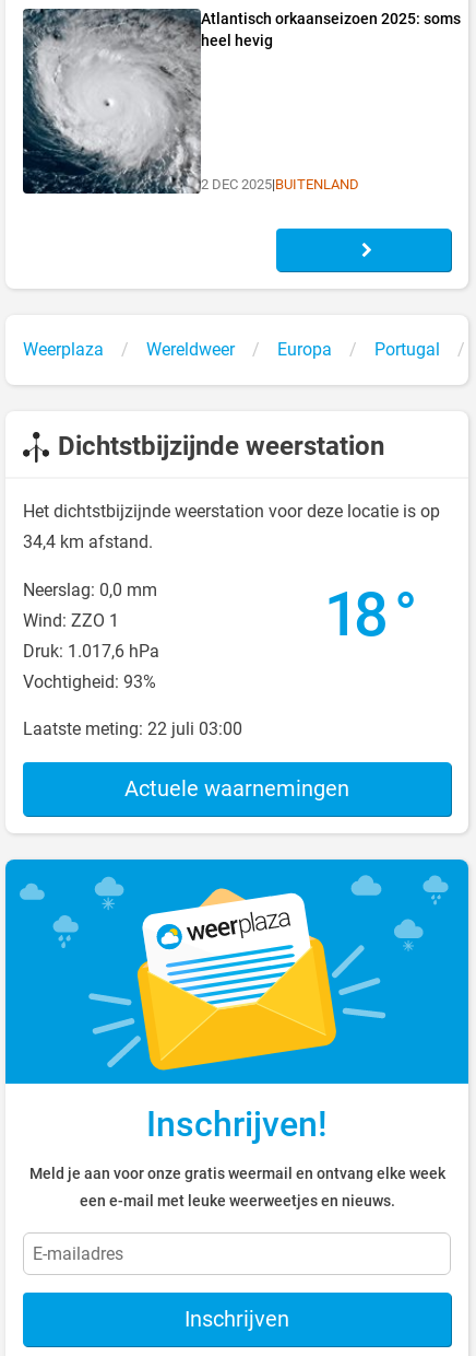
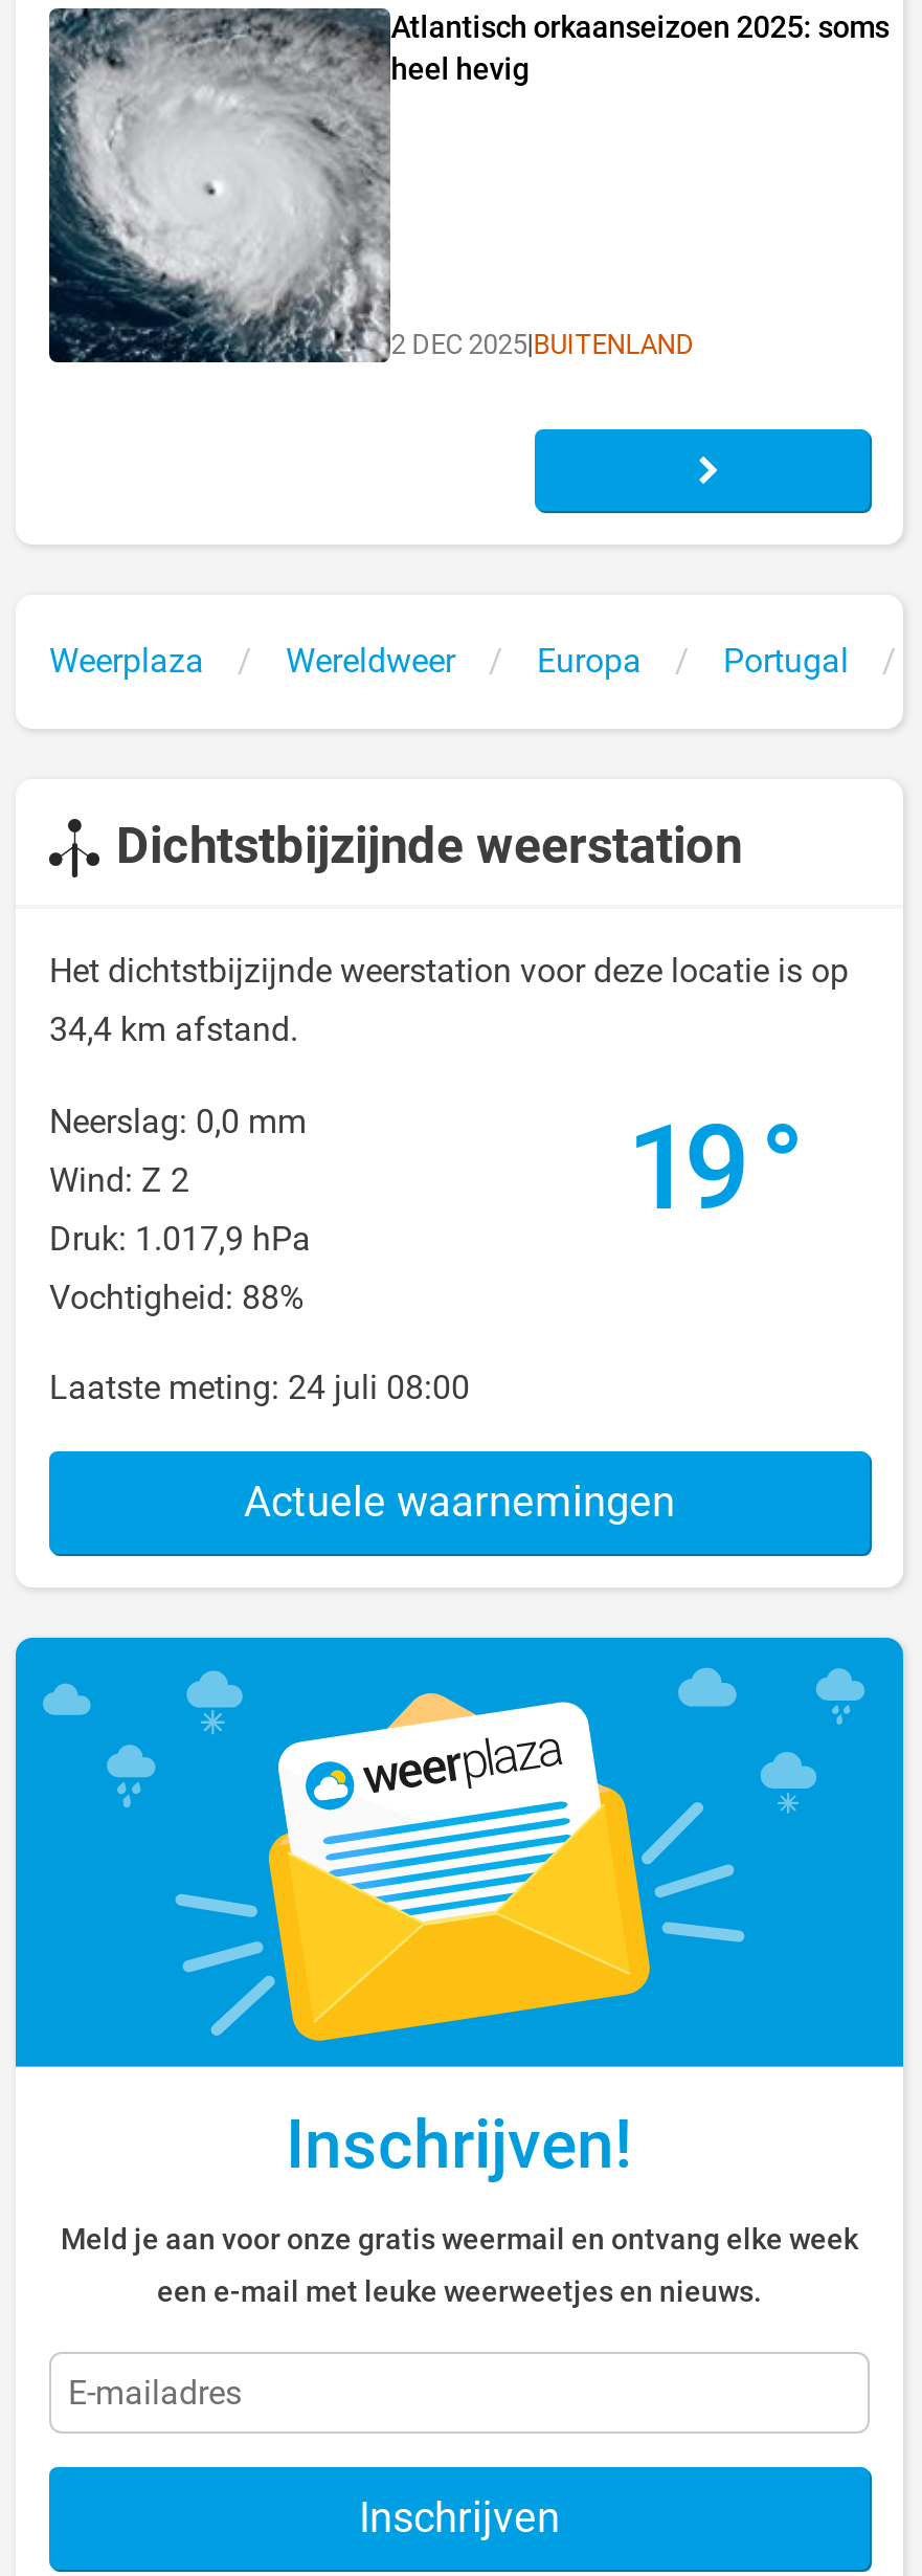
- 18 °
+ 19 °

- Wind: ZZO 1
+ Wind: Z 2

- Druk: 1.017,6 hPa
+ Druk: 1.017,9 hPa

- Vochtigheid: 93%
+ Vochtigheid: 88%

- Laatste meting: 22 juli 03:00
+ Laatste meting: 24 juli 08:00
